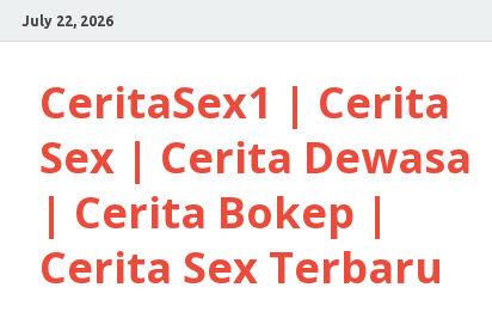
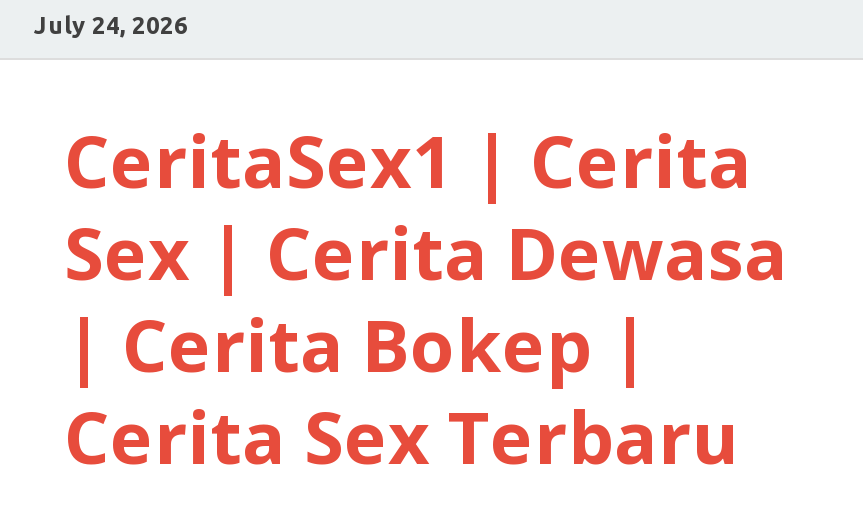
- July 22, 2026
+ July 24, 2026
